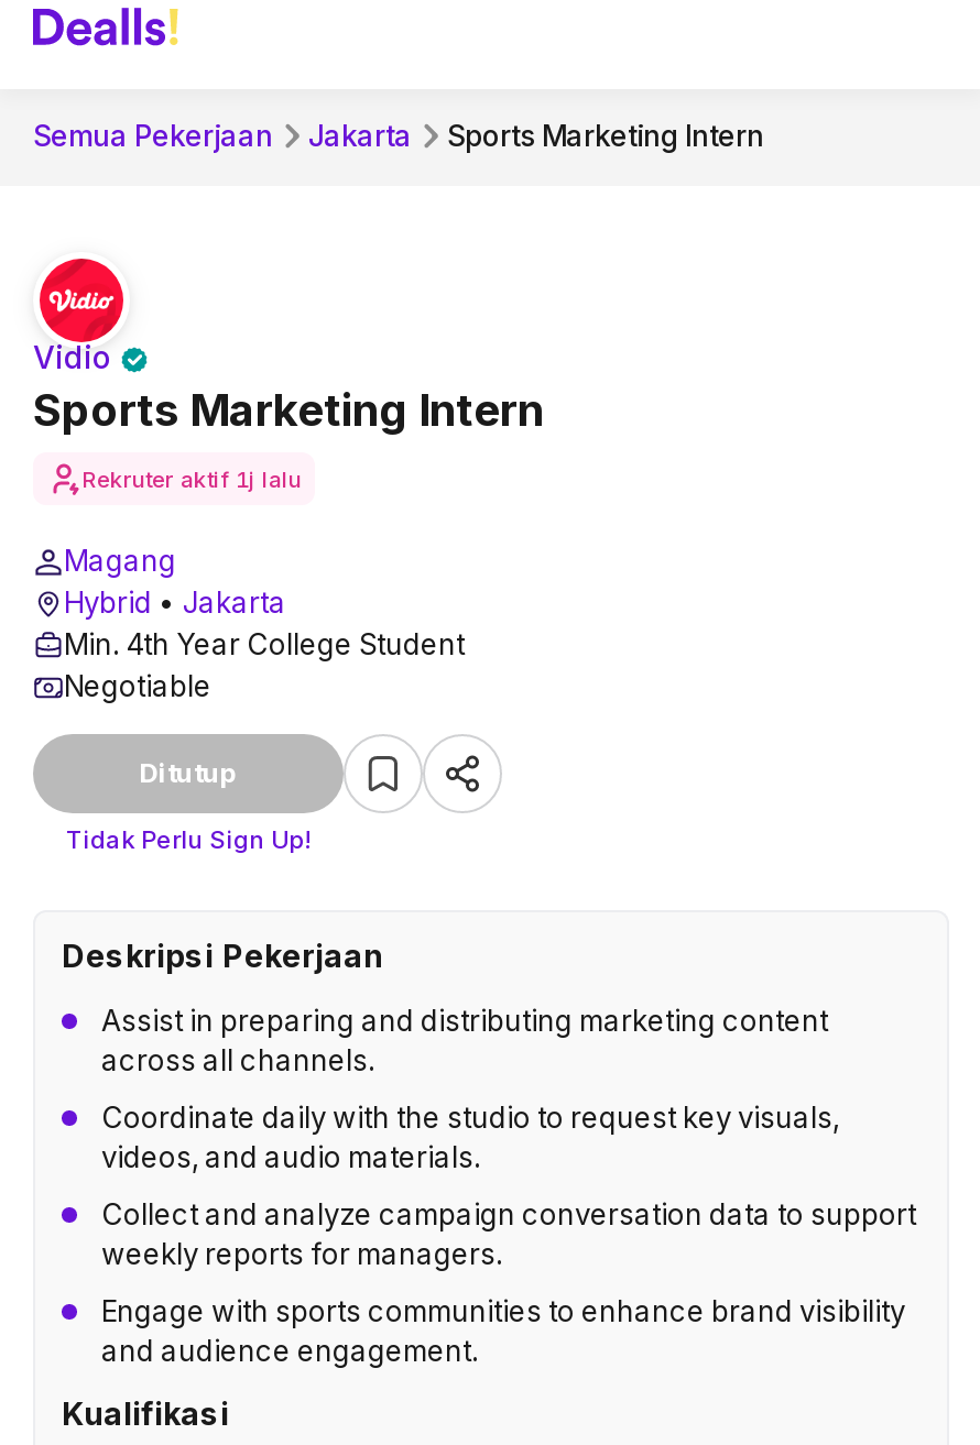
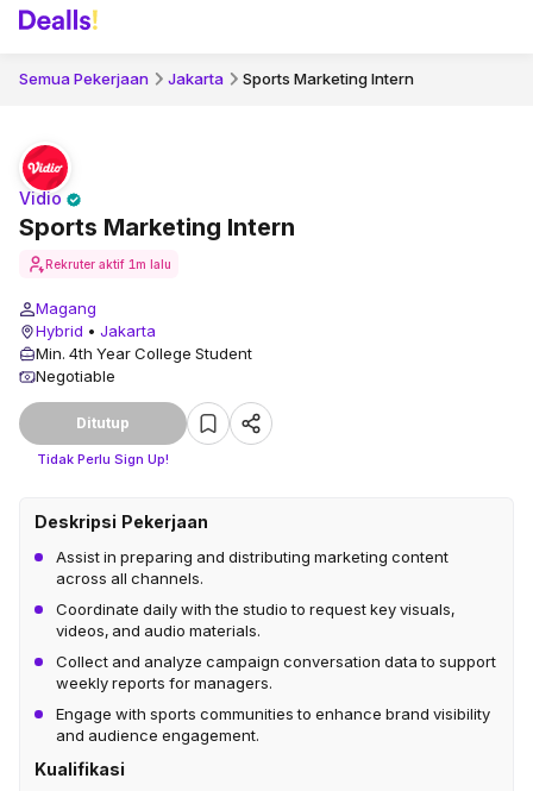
- Rekruter aktif 1j lalu
+ Rekruter aktif 1m lalu
